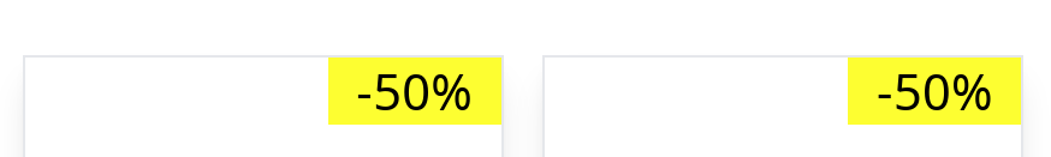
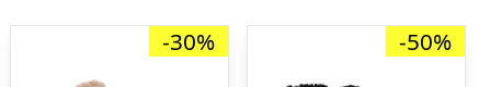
- -50%
+ -30%
